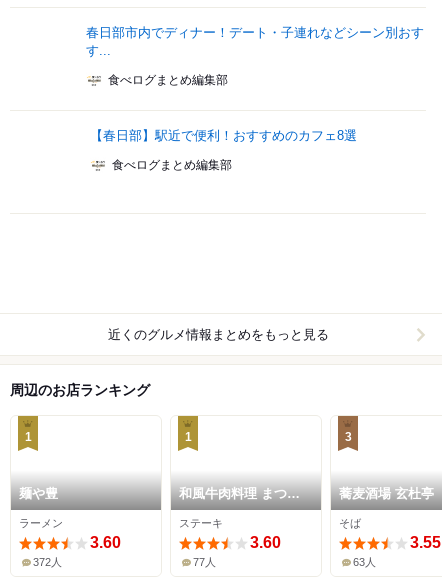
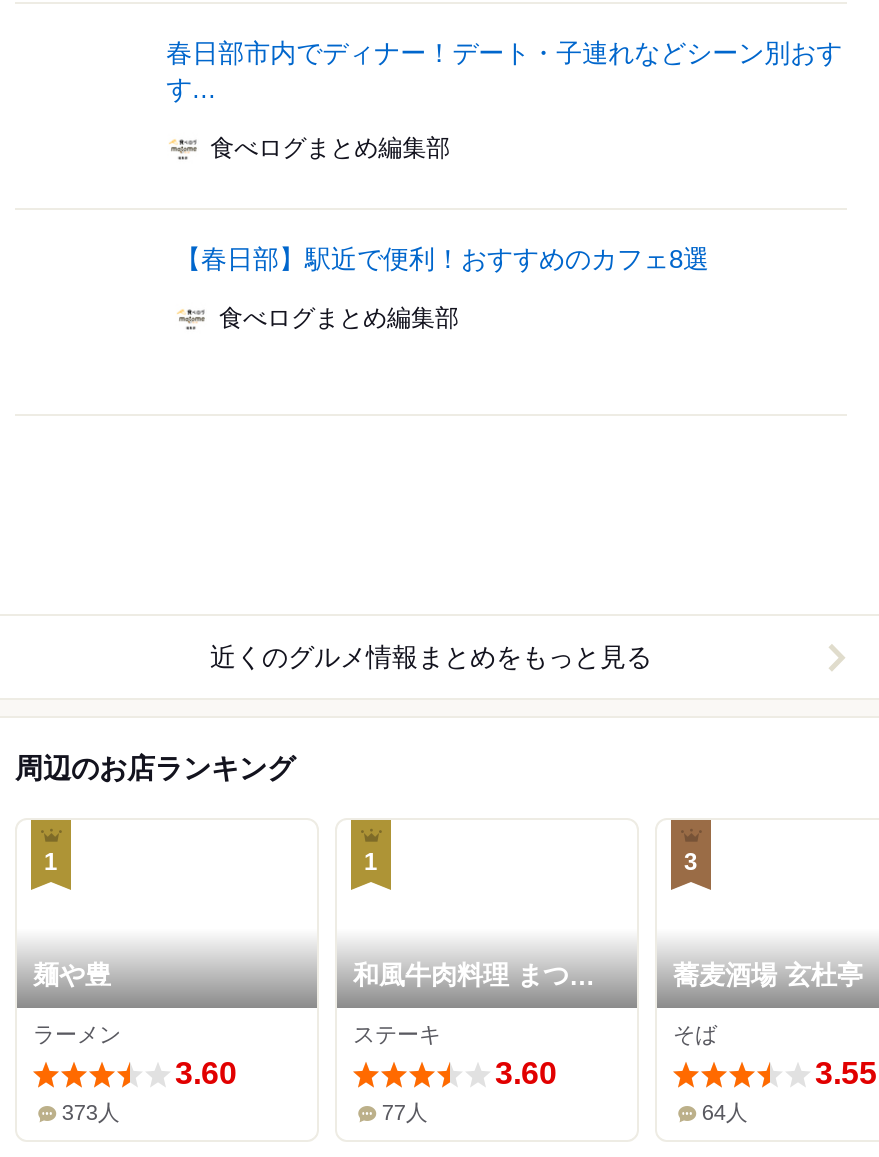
- 372人
+ 373人

- 63人
+ 64人
